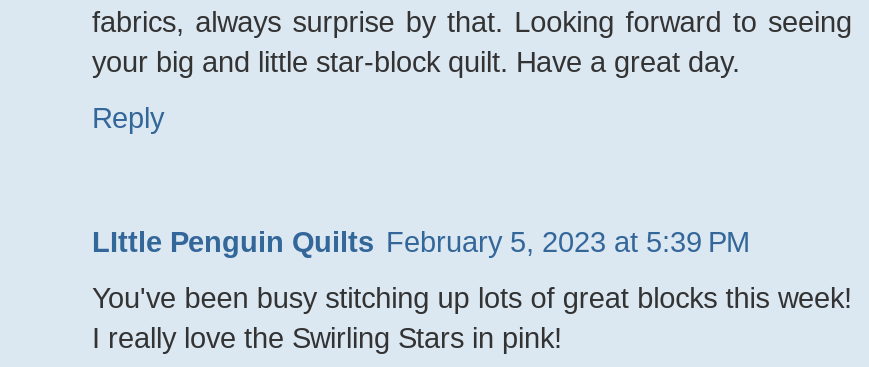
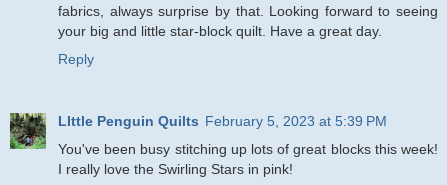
+ [image]
